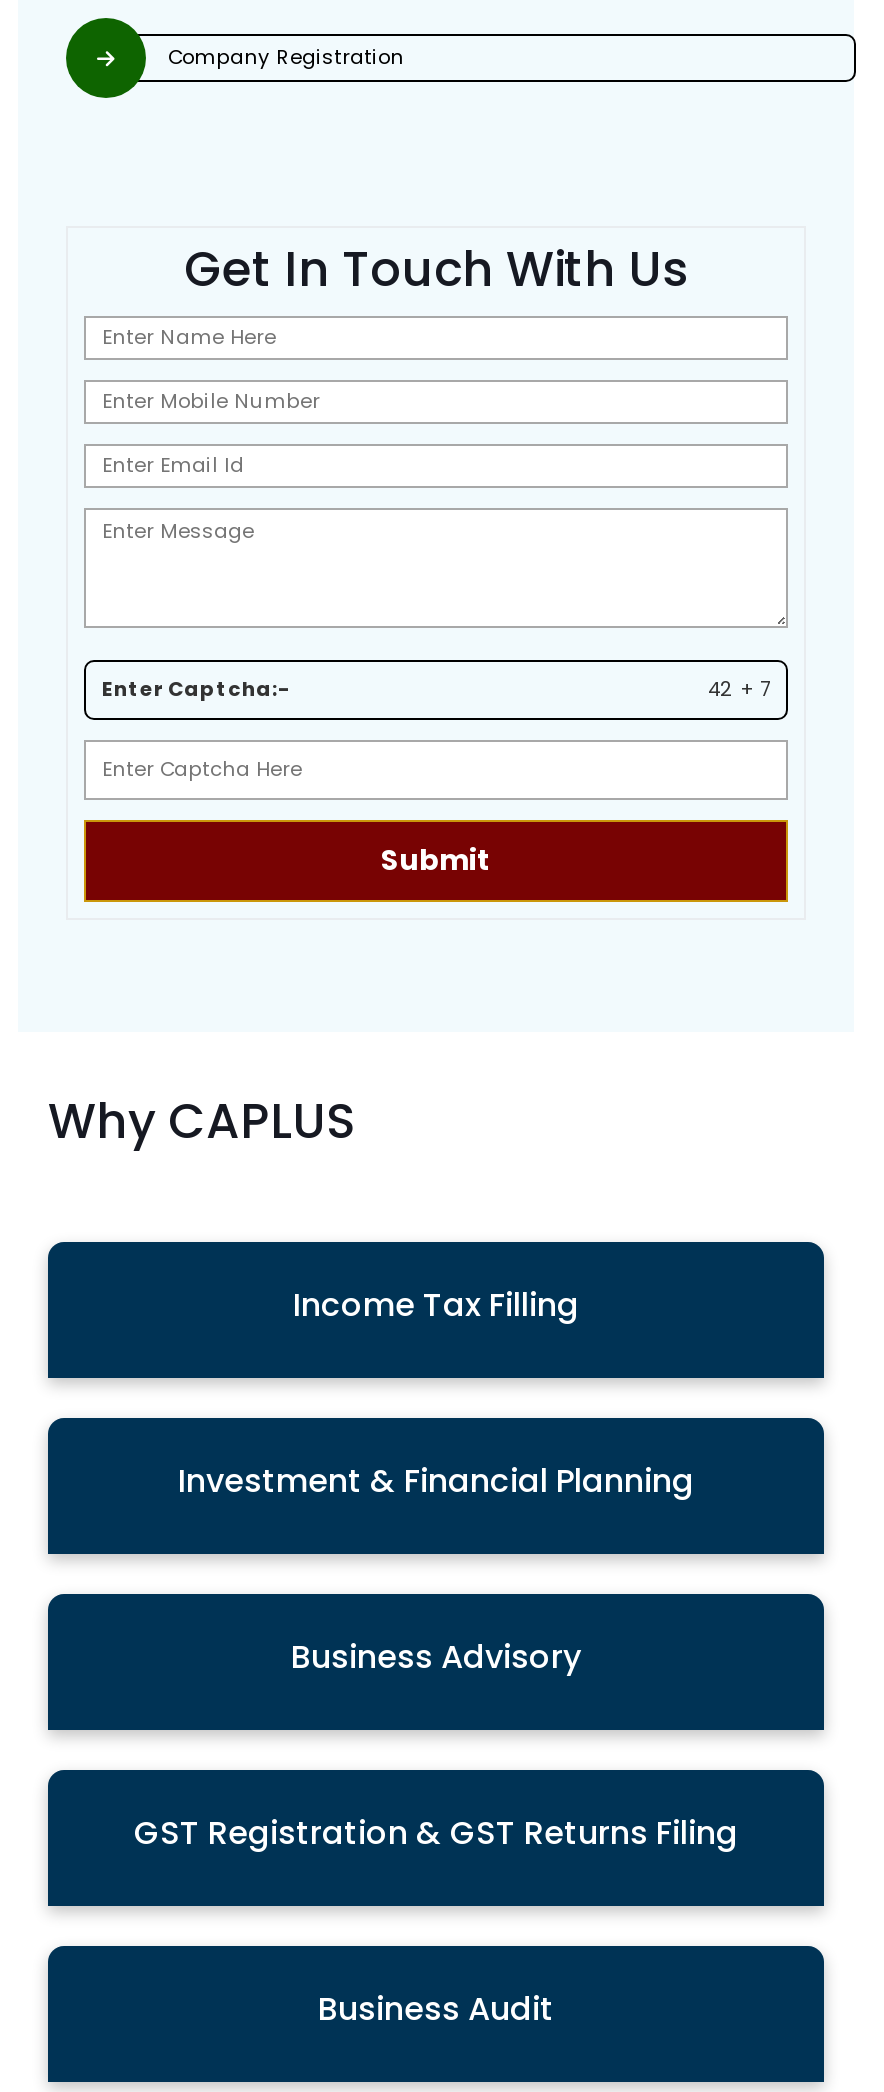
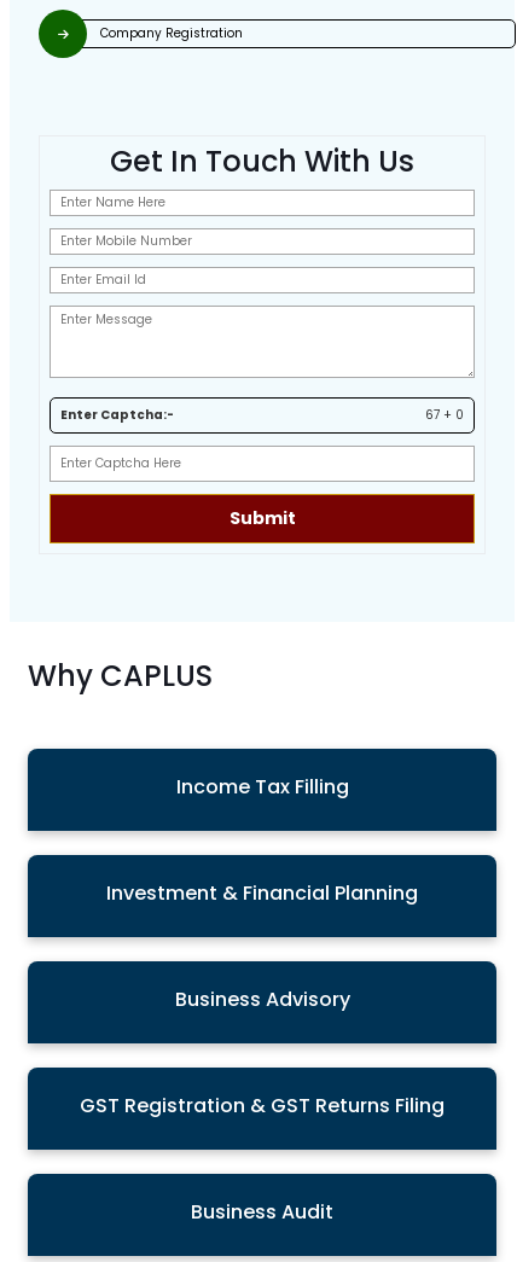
- 42 + 7
+ 67 + 0
